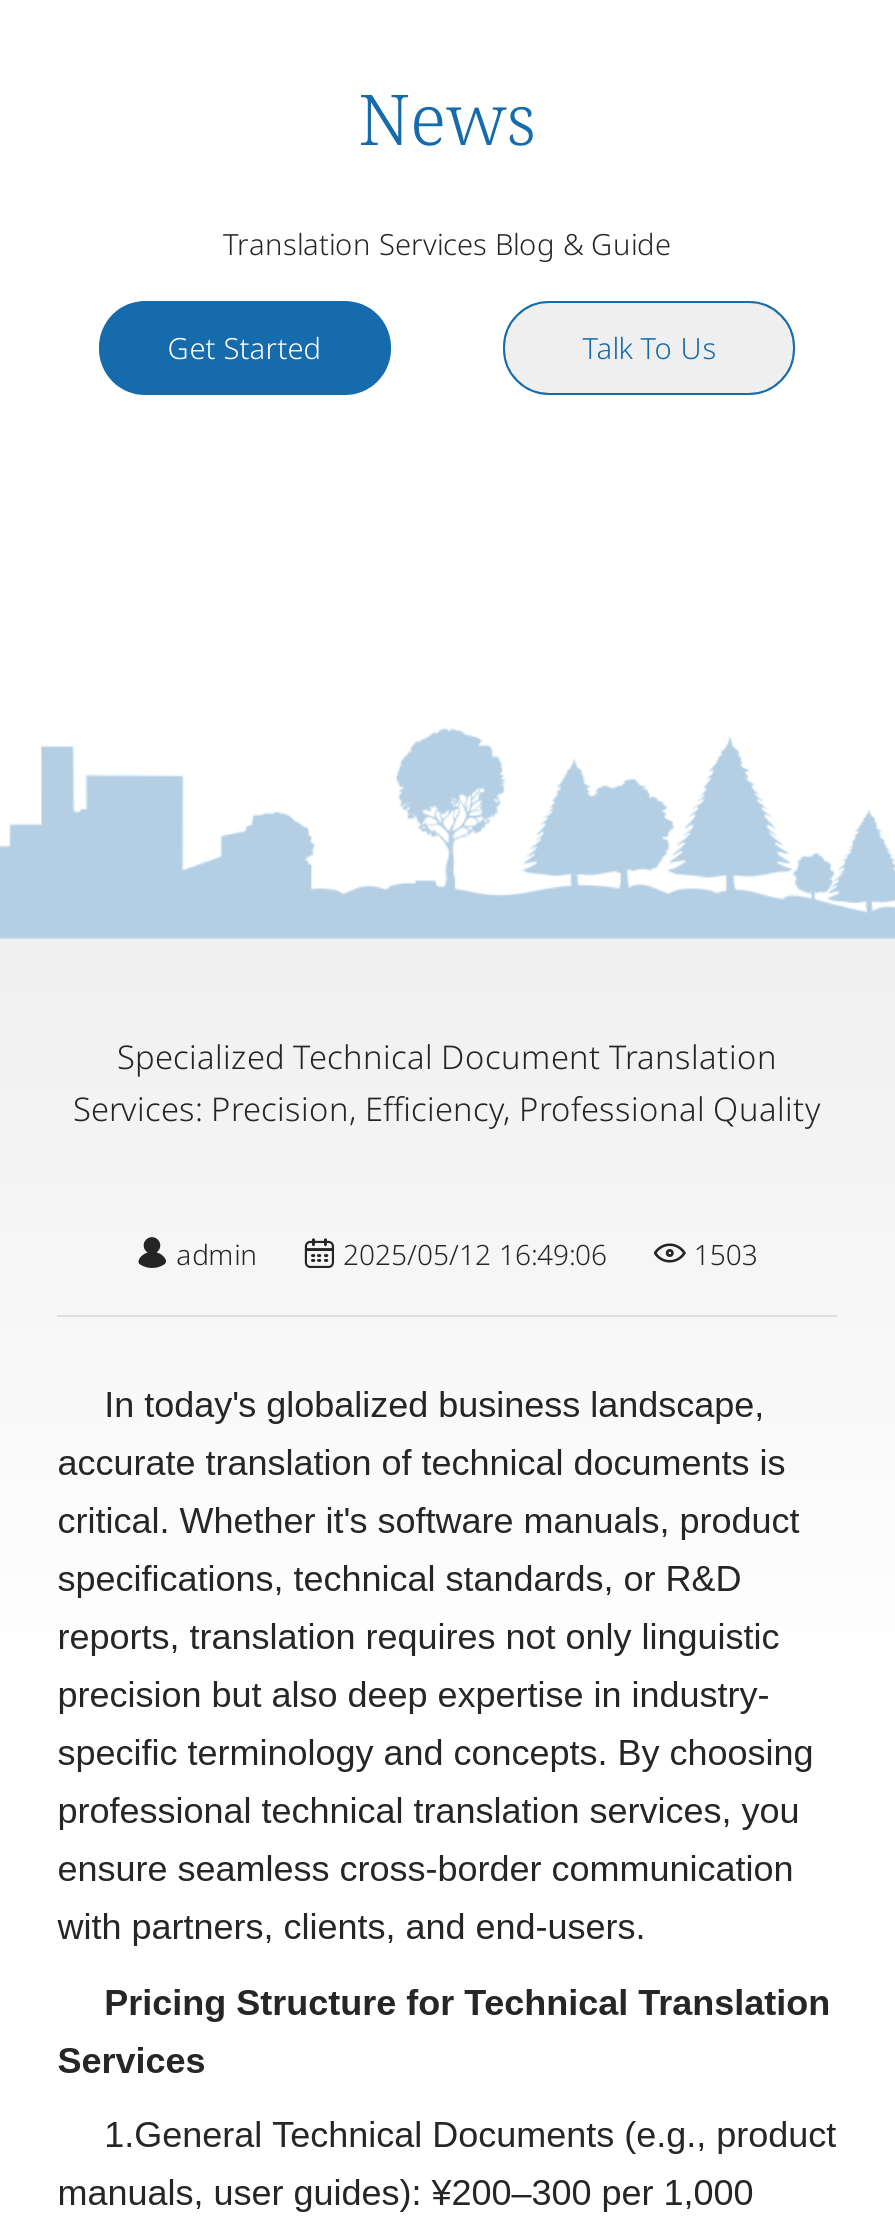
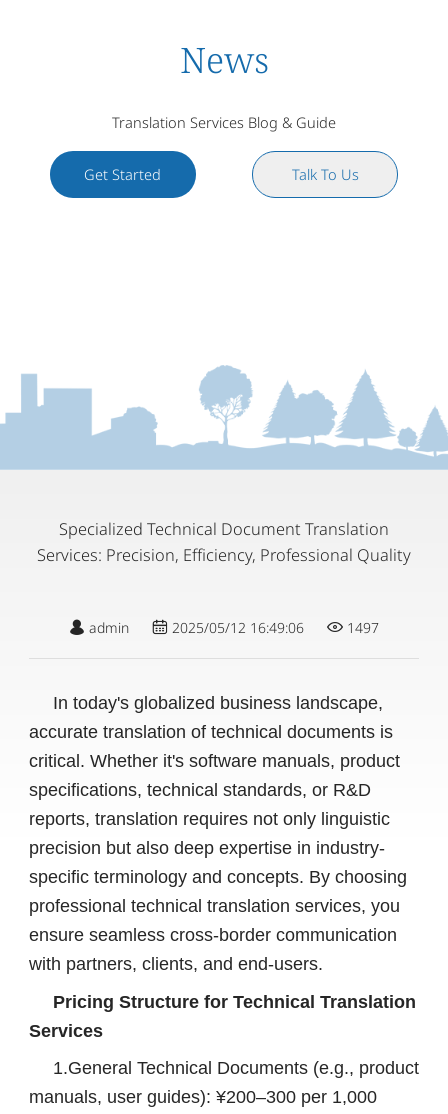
- 1503
+ 1497
